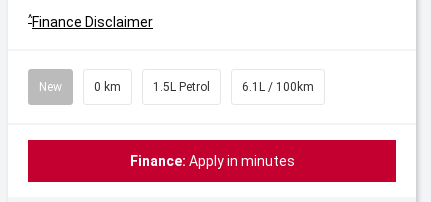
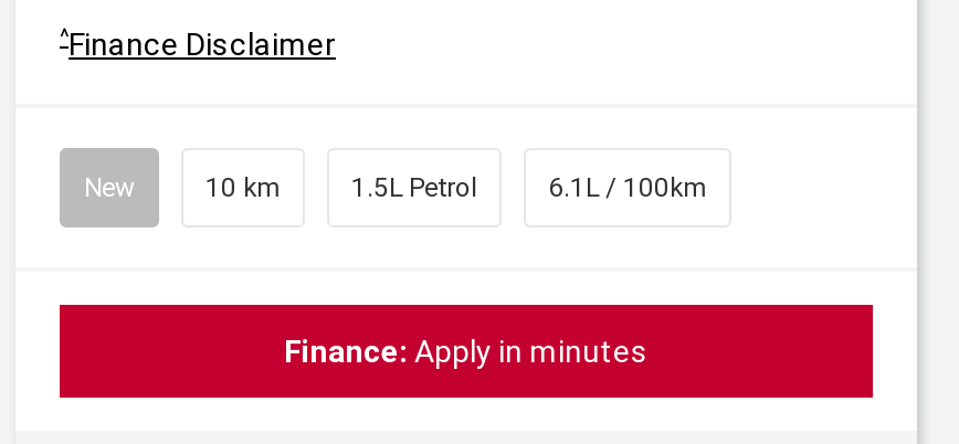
- 0 km
+ 10 km
